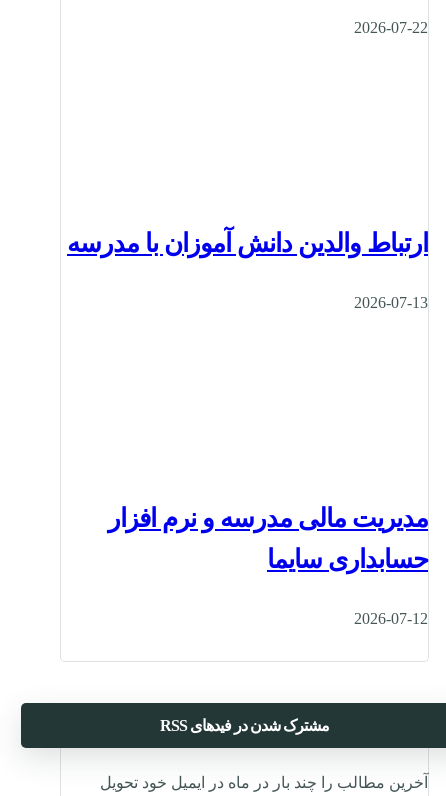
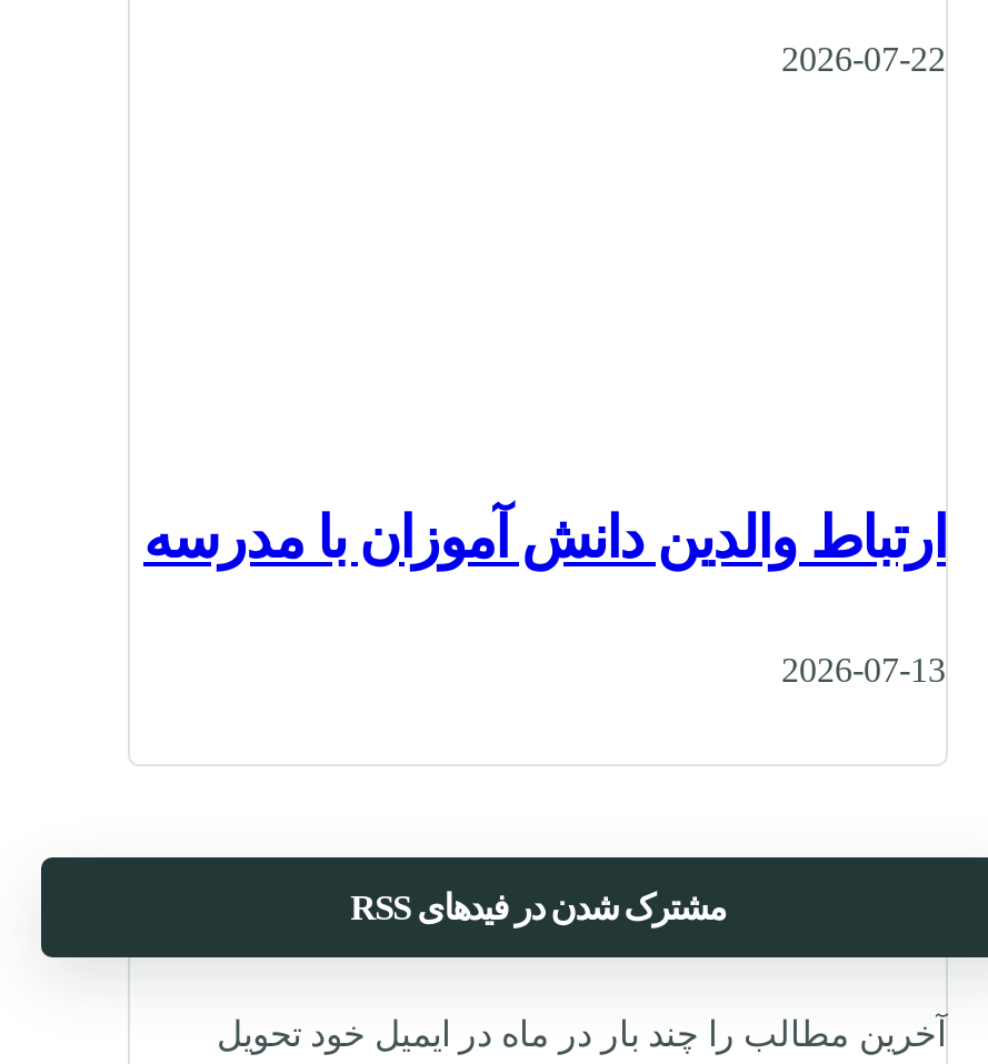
- مدیریت مالی مدرسه و نرم افزار
- حسابداری سایما
- 2026-07-12
